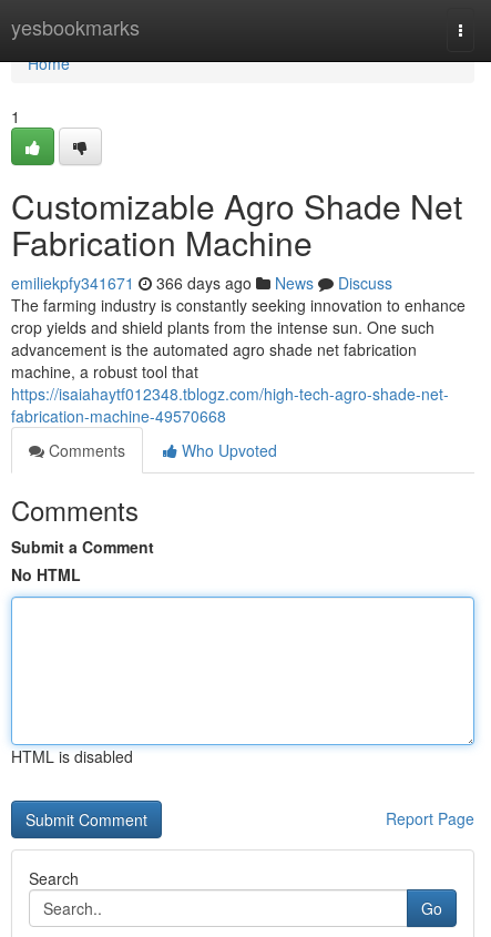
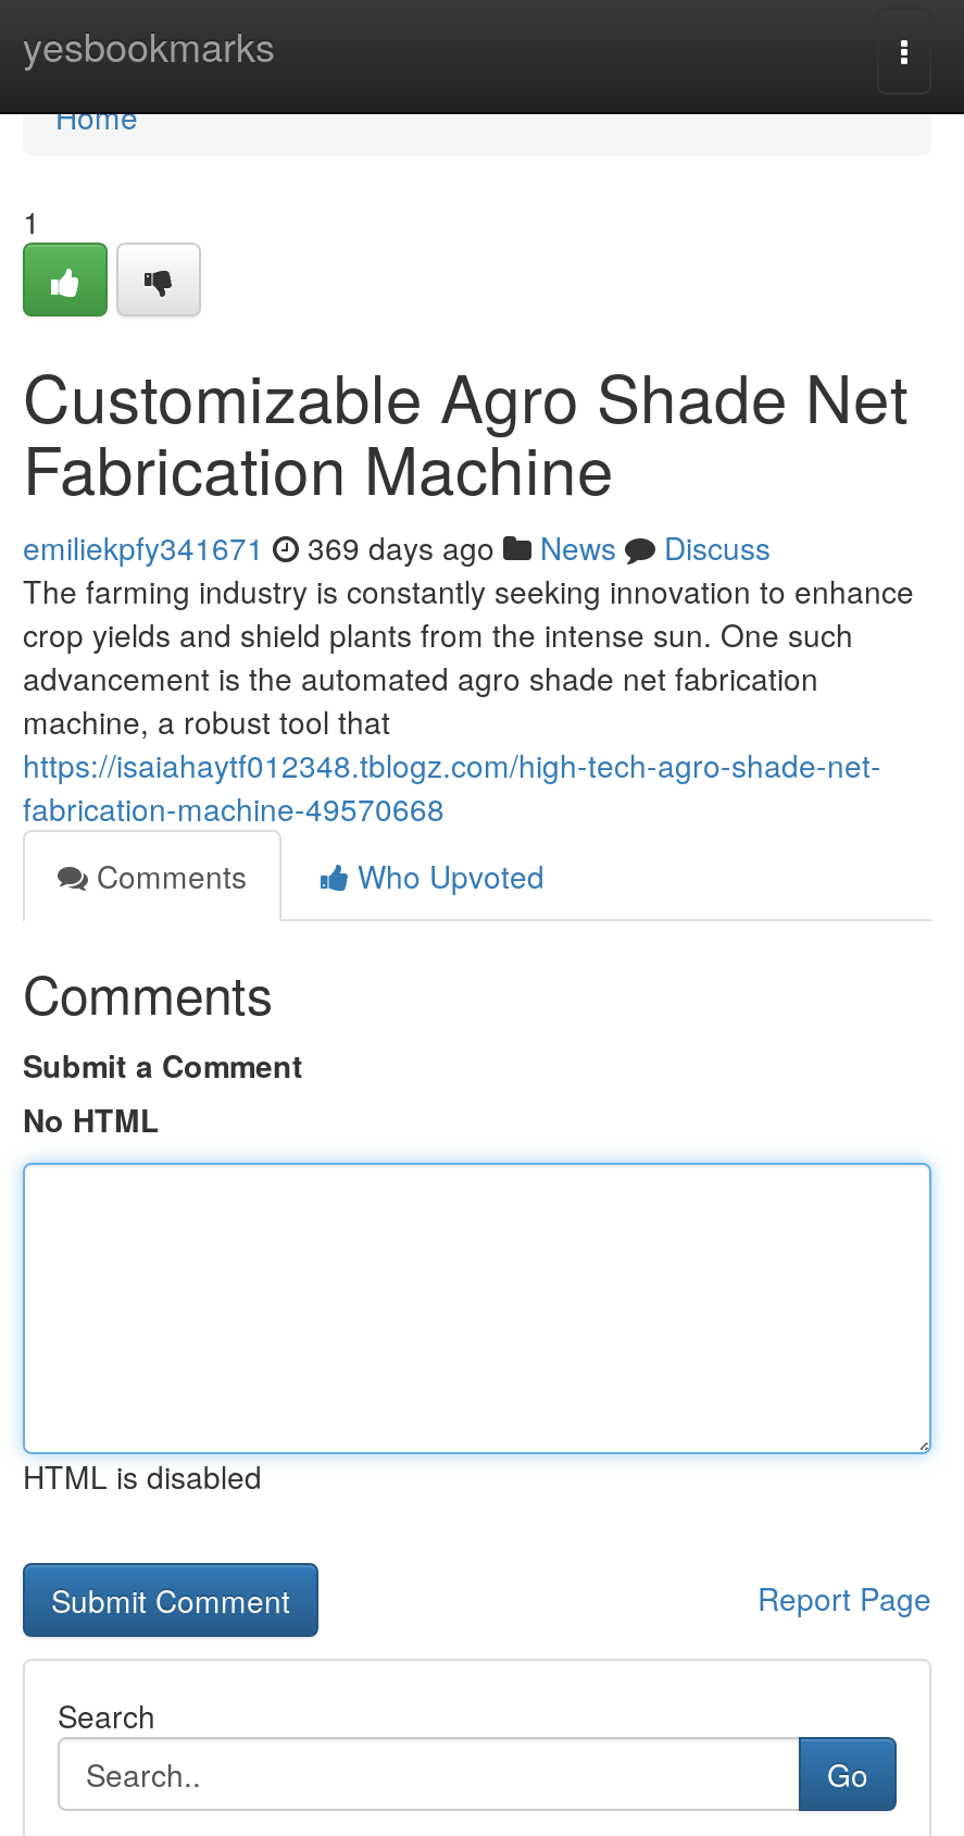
- emiliekpfy341671 366 days ago News Discuss
+ emiliekpfy341671 369 days ago News Discuss
